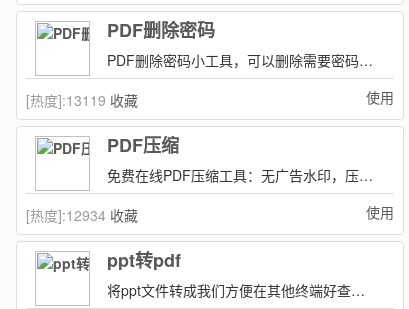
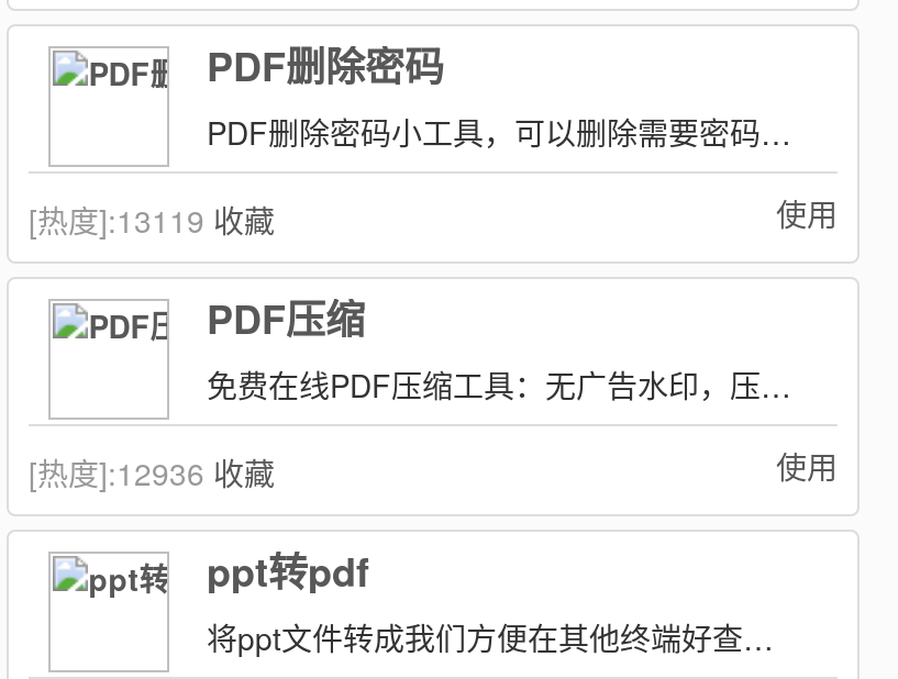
- [热度]:12934收藏
+ [热度]:12936收藏
